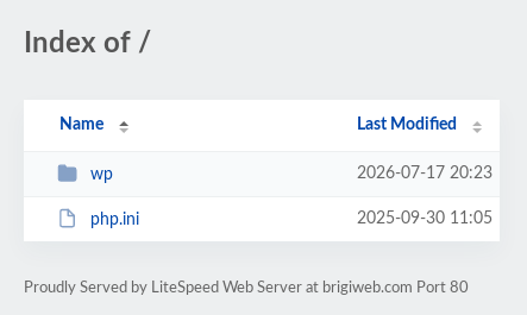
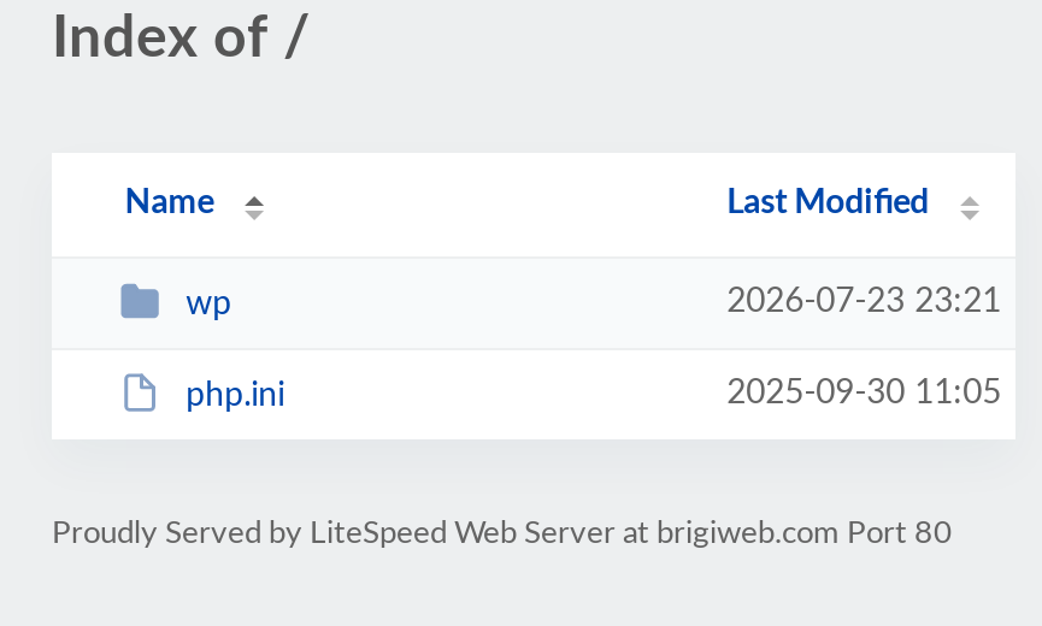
- 2026-07-17 20:23
+ 2026-07-23 23:21
